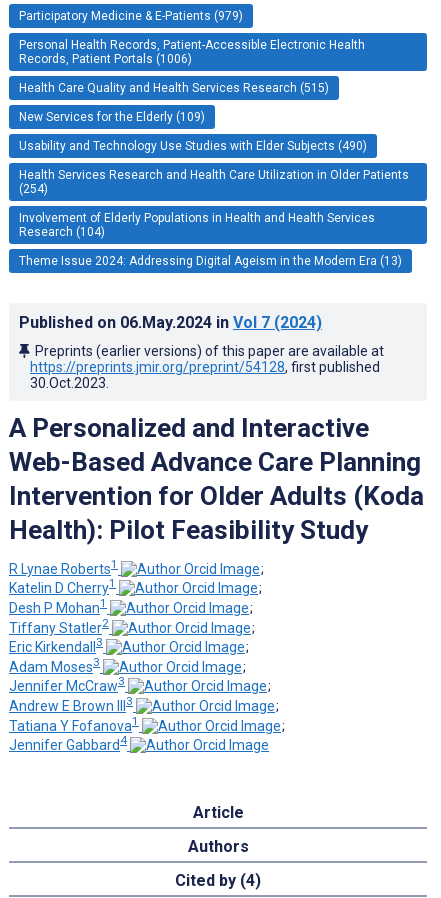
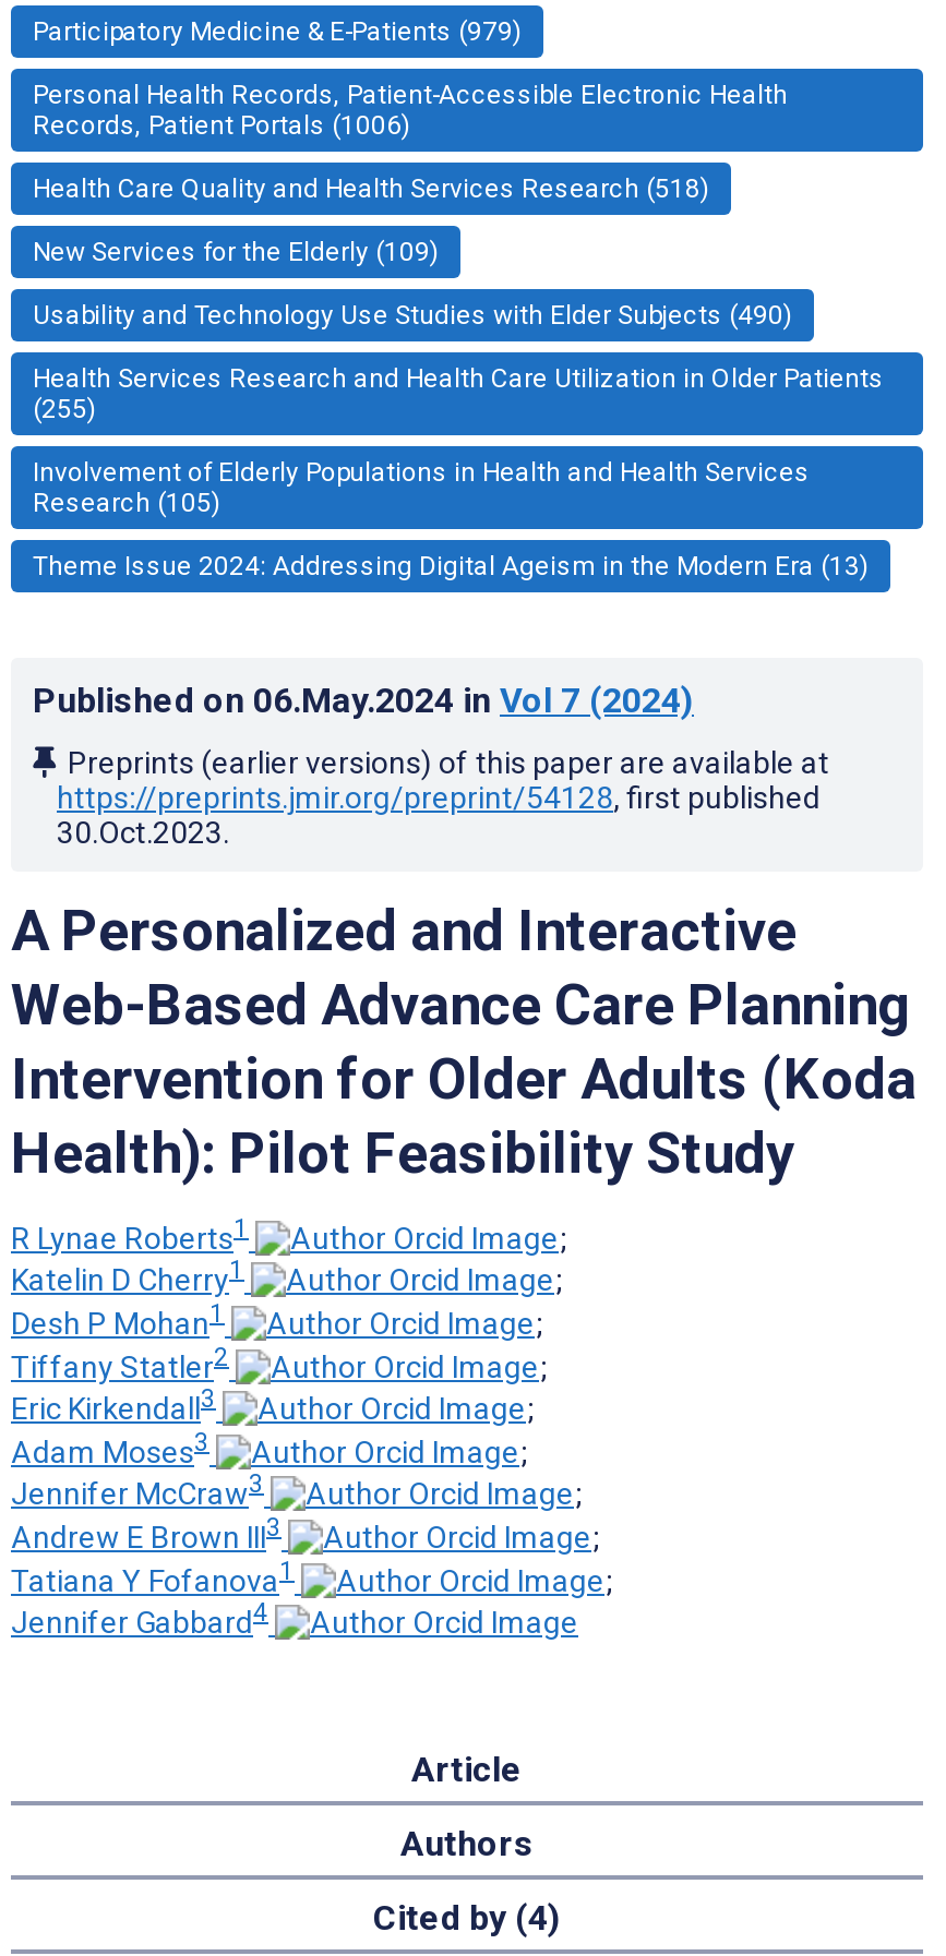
- Health Care Quality and Health Services Research (515)
+ Health Care Quality and Health Services Research (518)

- (254)
+ (255)

- Research (104)
+ Research (105)
